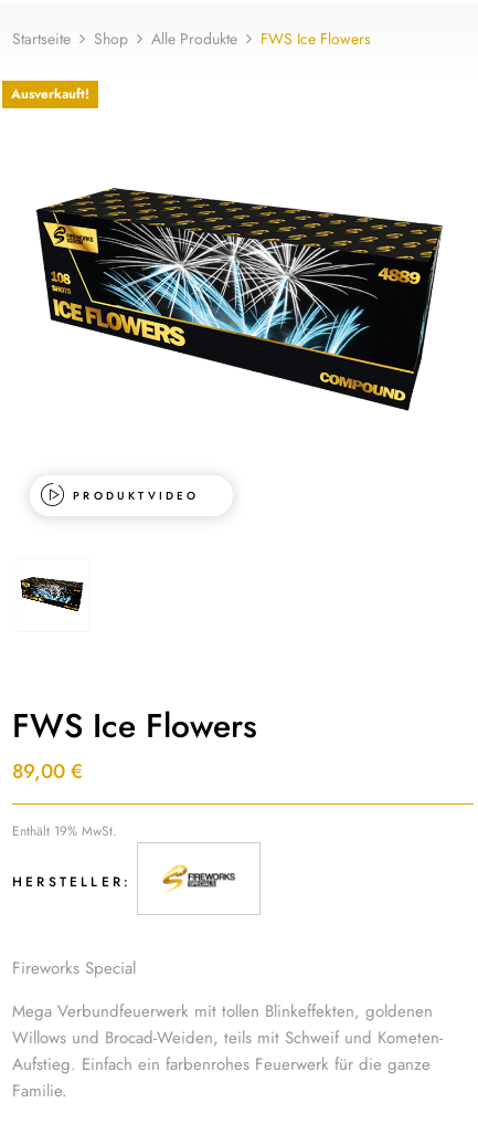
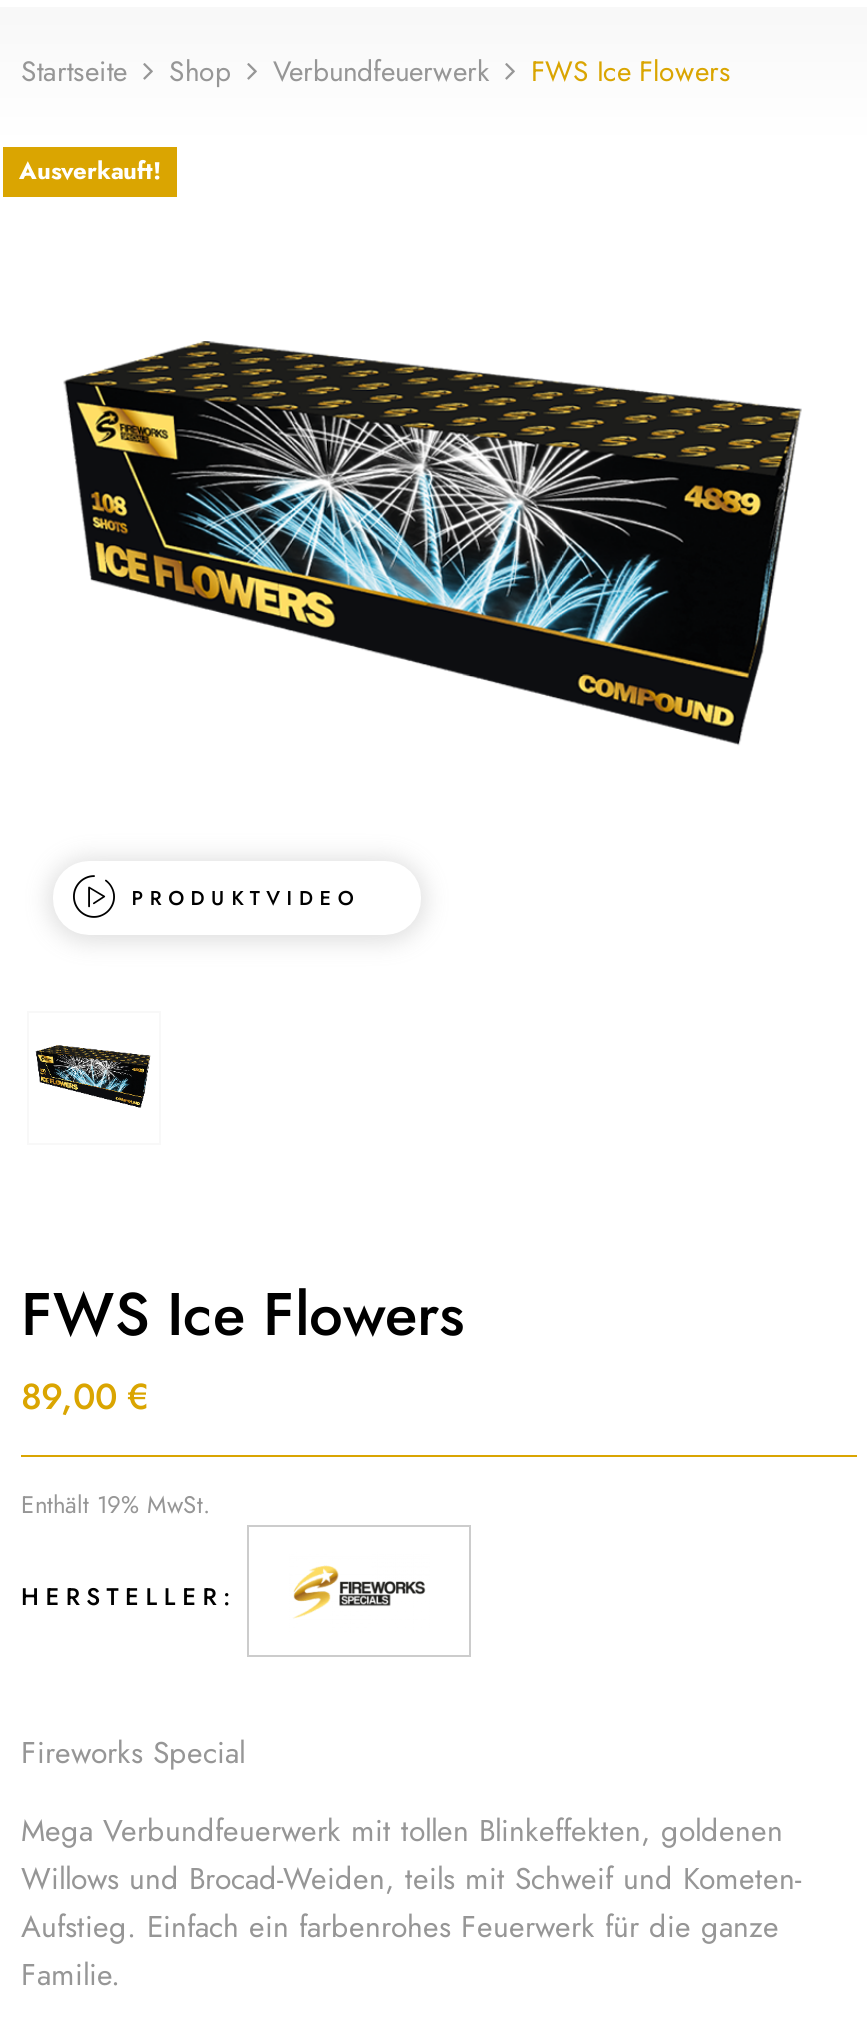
- Alle Produkte
+ Verbundfeuerwerk
